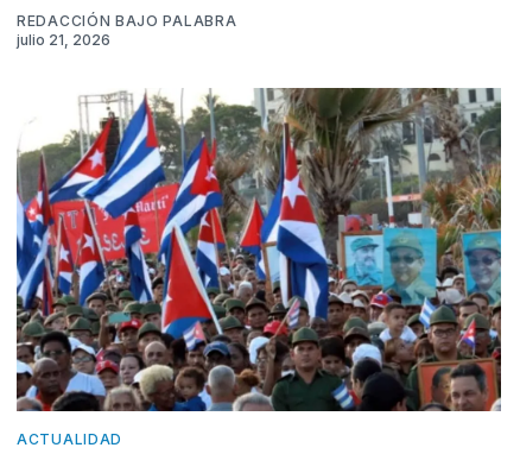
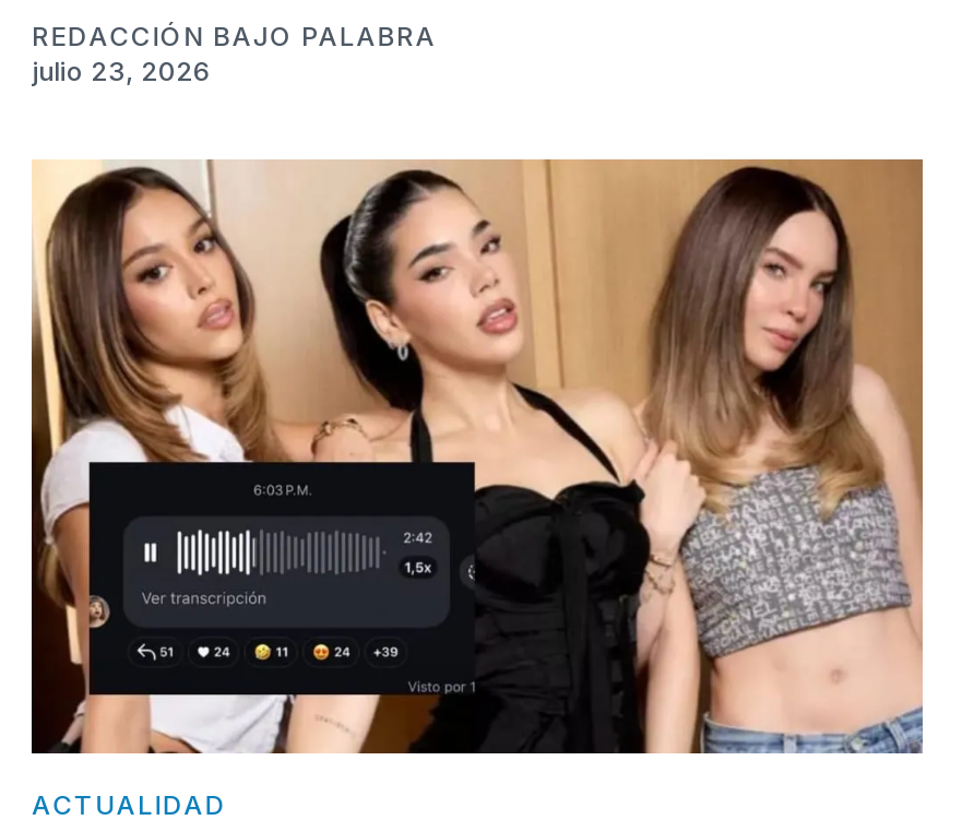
- julio 21, 2026
+ julio 23, 2026

- [image]
+ [image]
